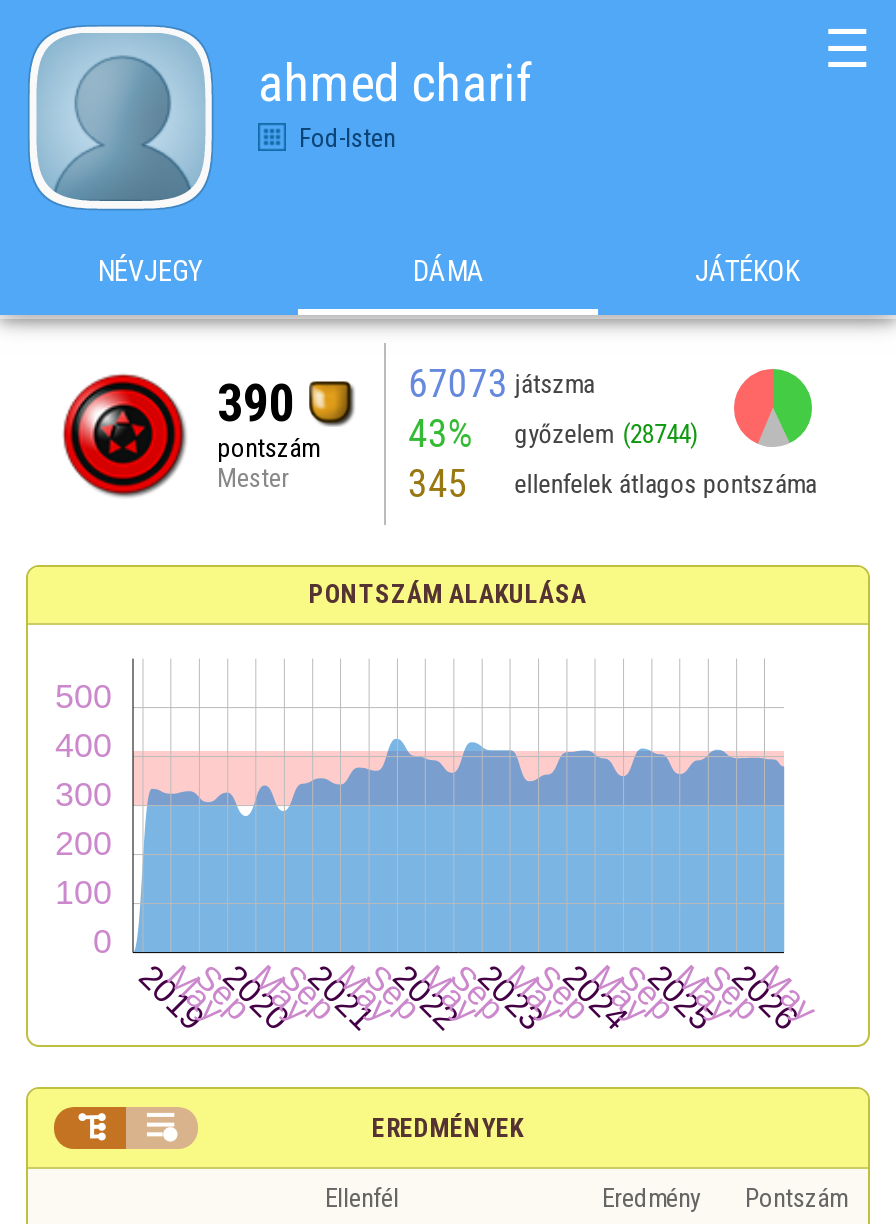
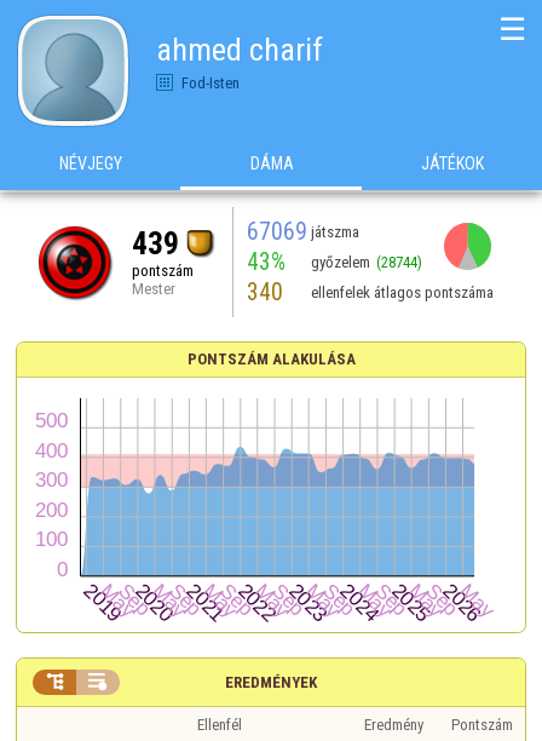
- 67073 játszma
+ 67069 játszma

- 390
+ 439

- 345 ellenfelek átlagos pontszáma
+ 340 ellenfelek átlagos pontszáma
